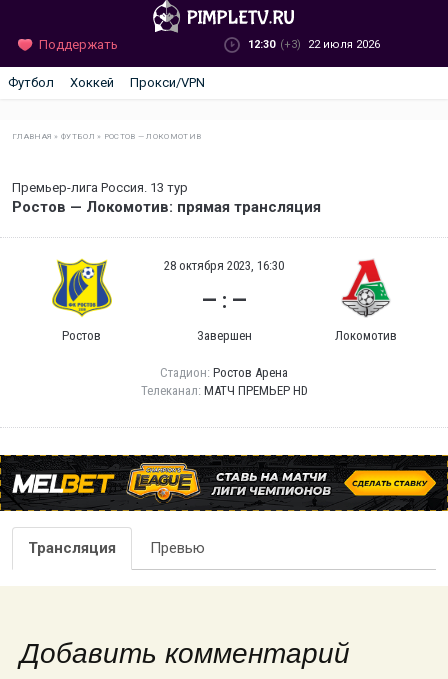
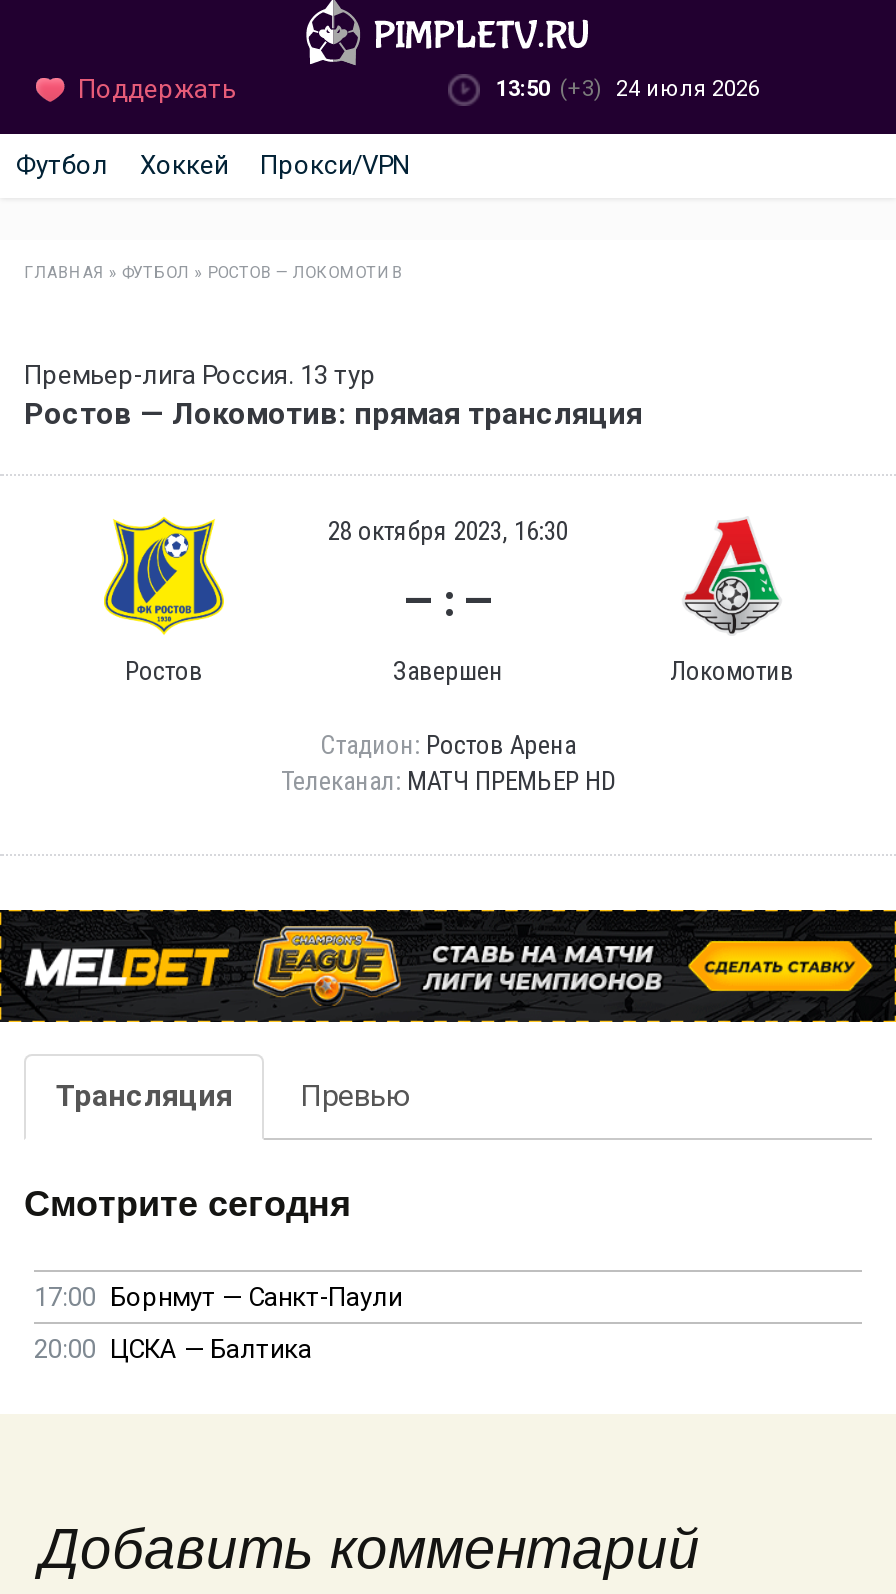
- 12:30 (+3) 22 июля 2026
+ 13:50 (+3) 24 июля 2026

+ Смотрите сегодня
+ 17:00 Борнмут — Санкт-Паули
+ 20:00 ЦСКА — Балтика
